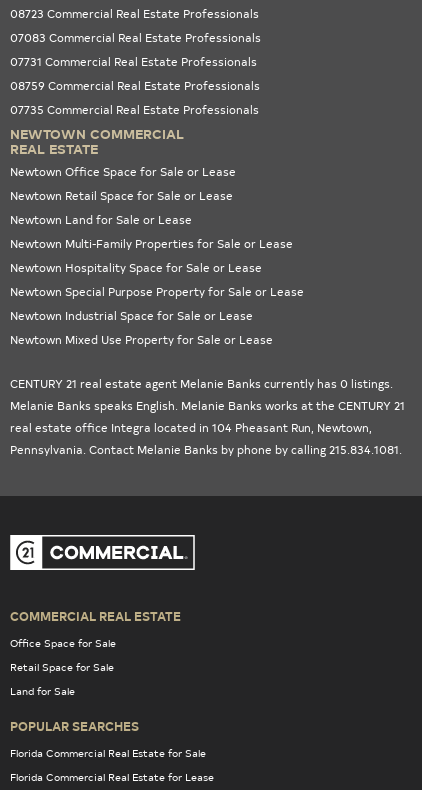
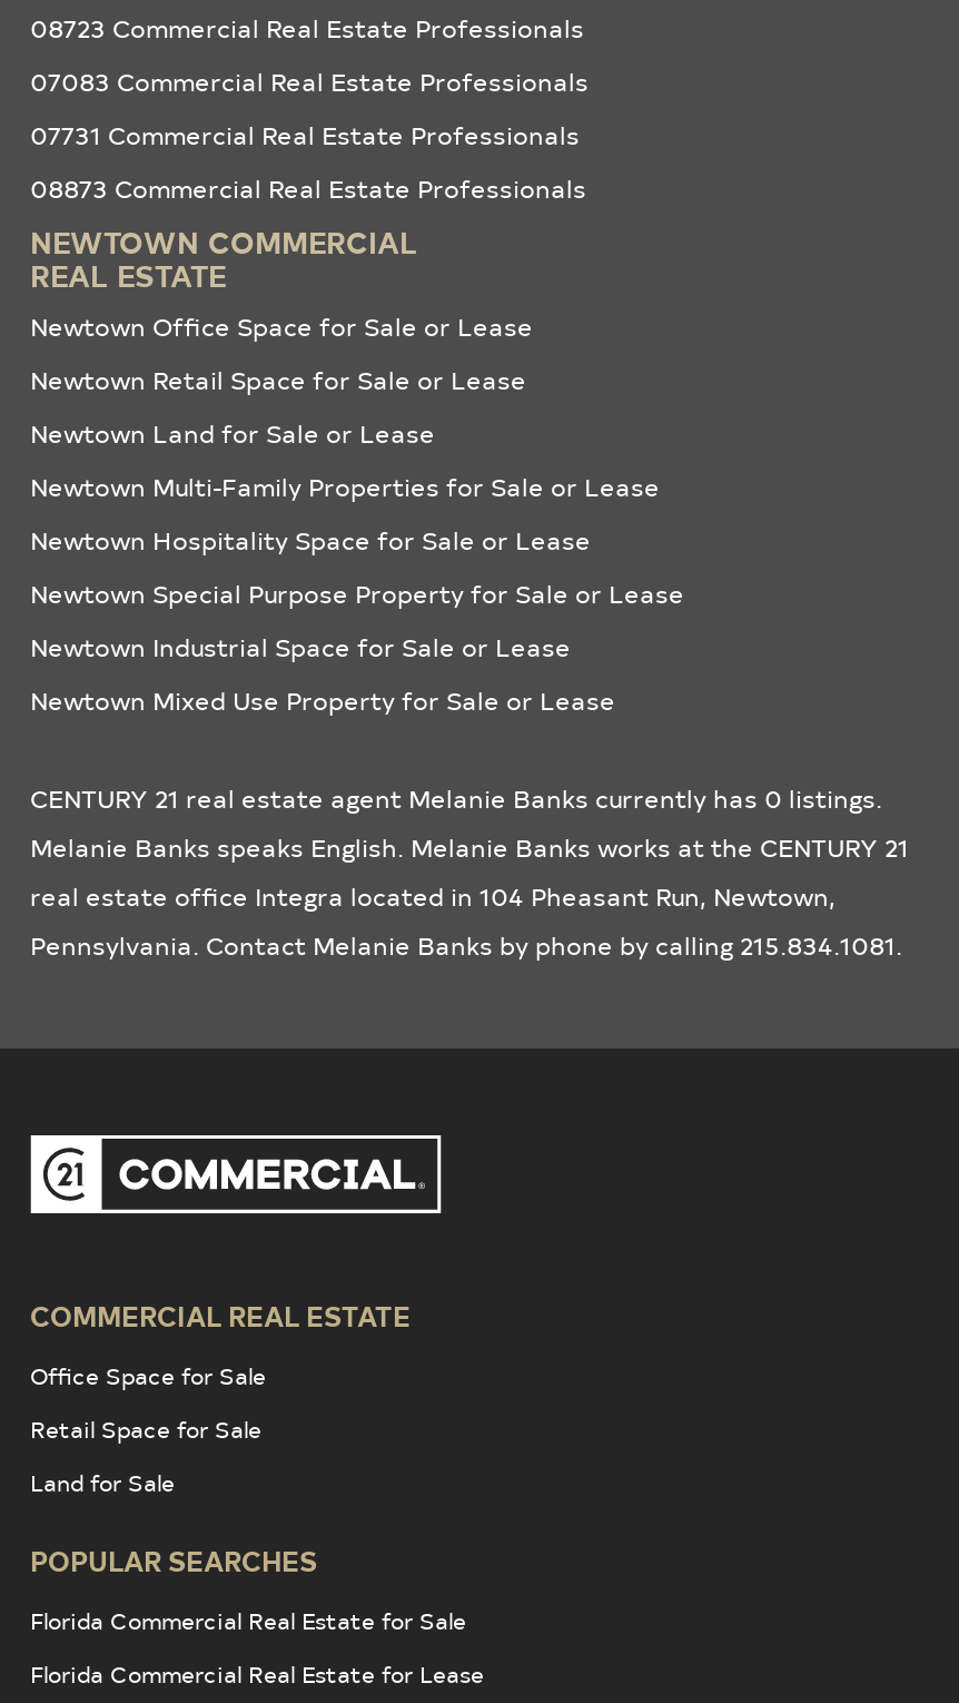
- 08759 Commercial Real Estate Professionals
- 07735 Commercial Real Estate Professionals
+ 08873 Commercial Real Estate Professionals
